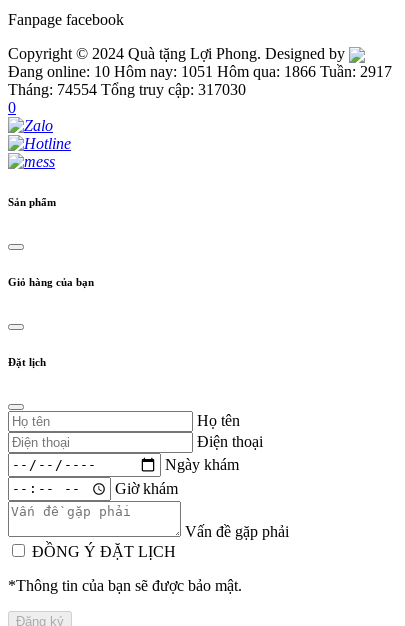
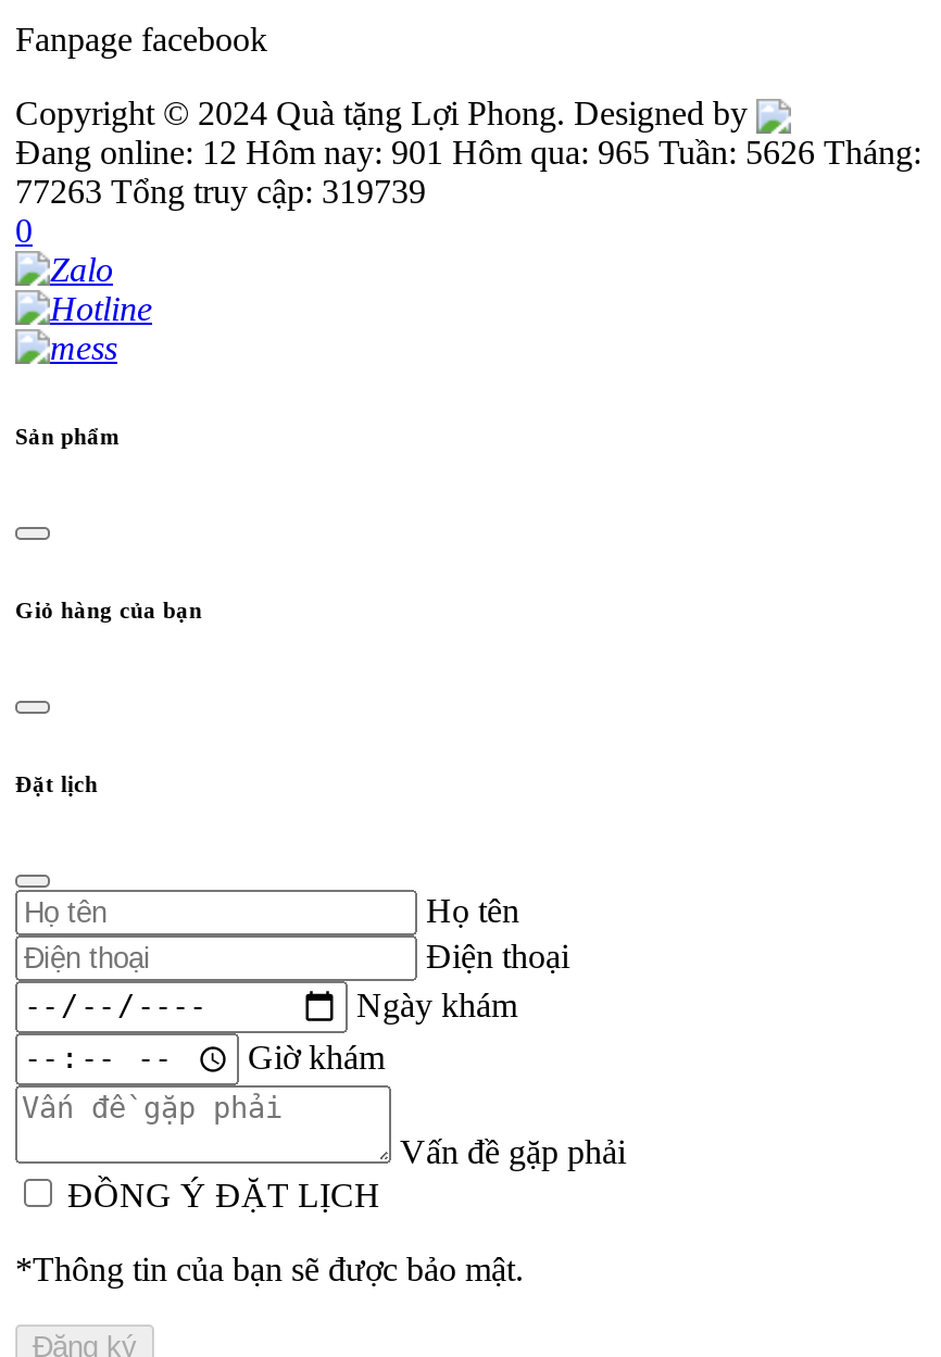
- Đang online: 10 Hôm nay: 1051 Hôm qua: 1866 Tuần: 2917
- Tháng: 74554 Tổng truy cập: 317030
+ Đang online: 12 Hôm nay: 901 Hôm qua: 965 Tuần: 5626 Tháng:
+ 77263 Tổng truy cập: 319739
